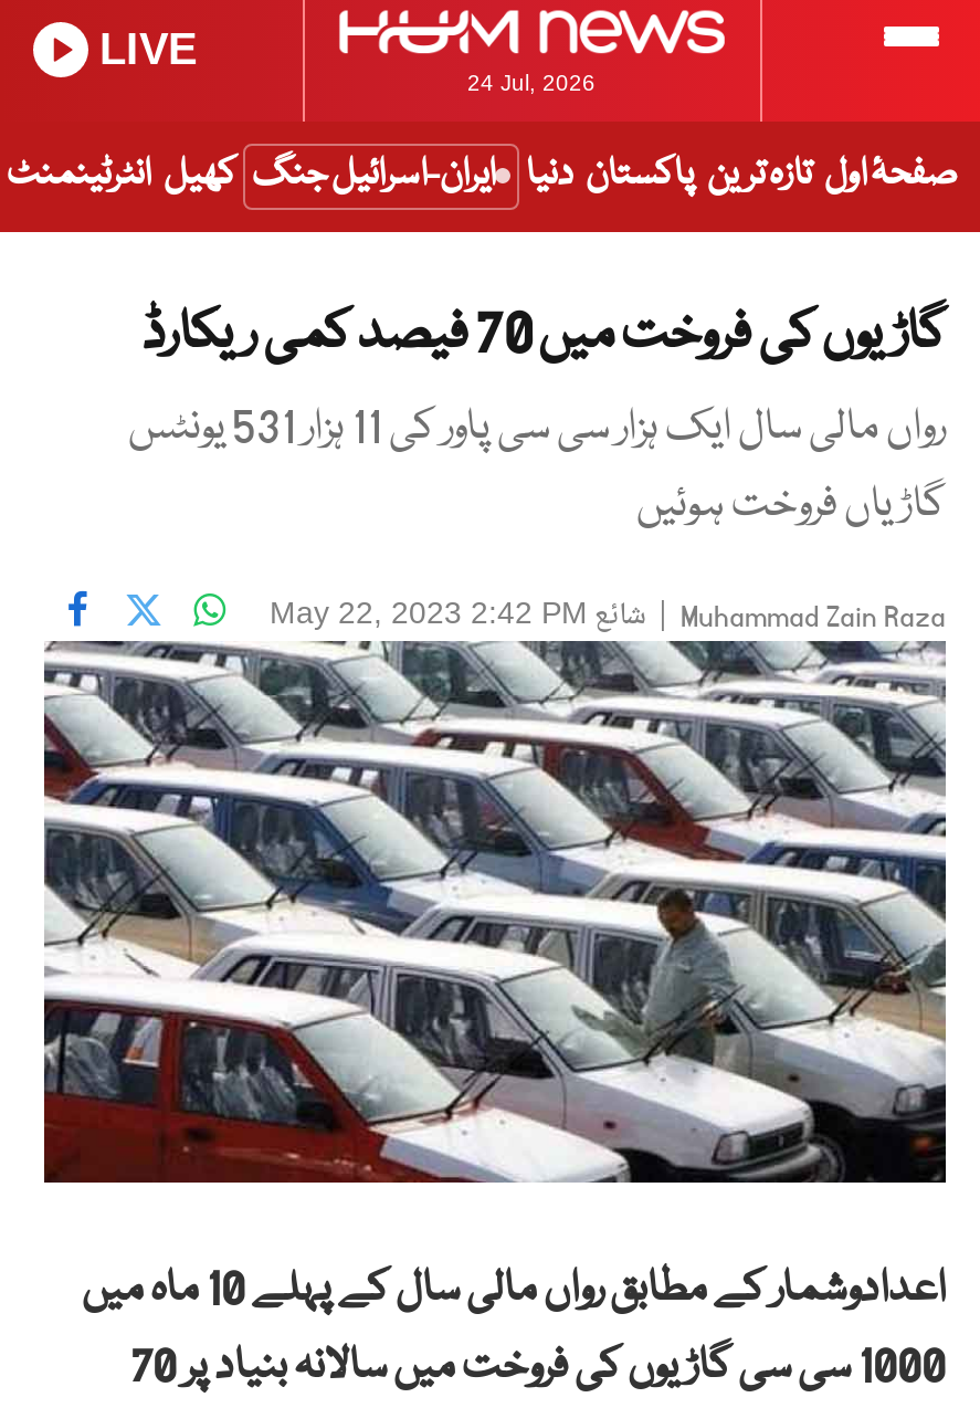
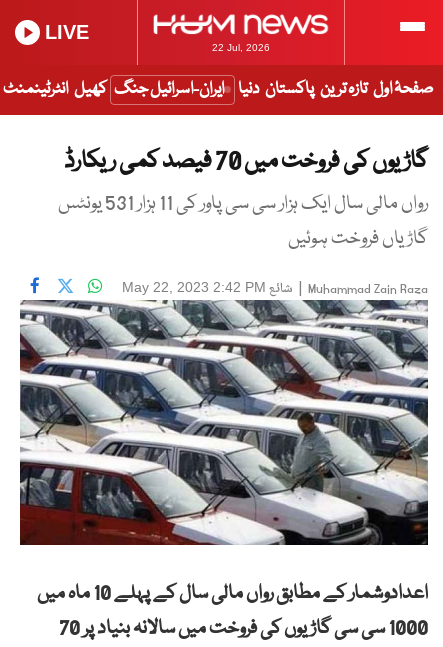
- 24 Jul, 2026
+ 22 Jul, 2026
